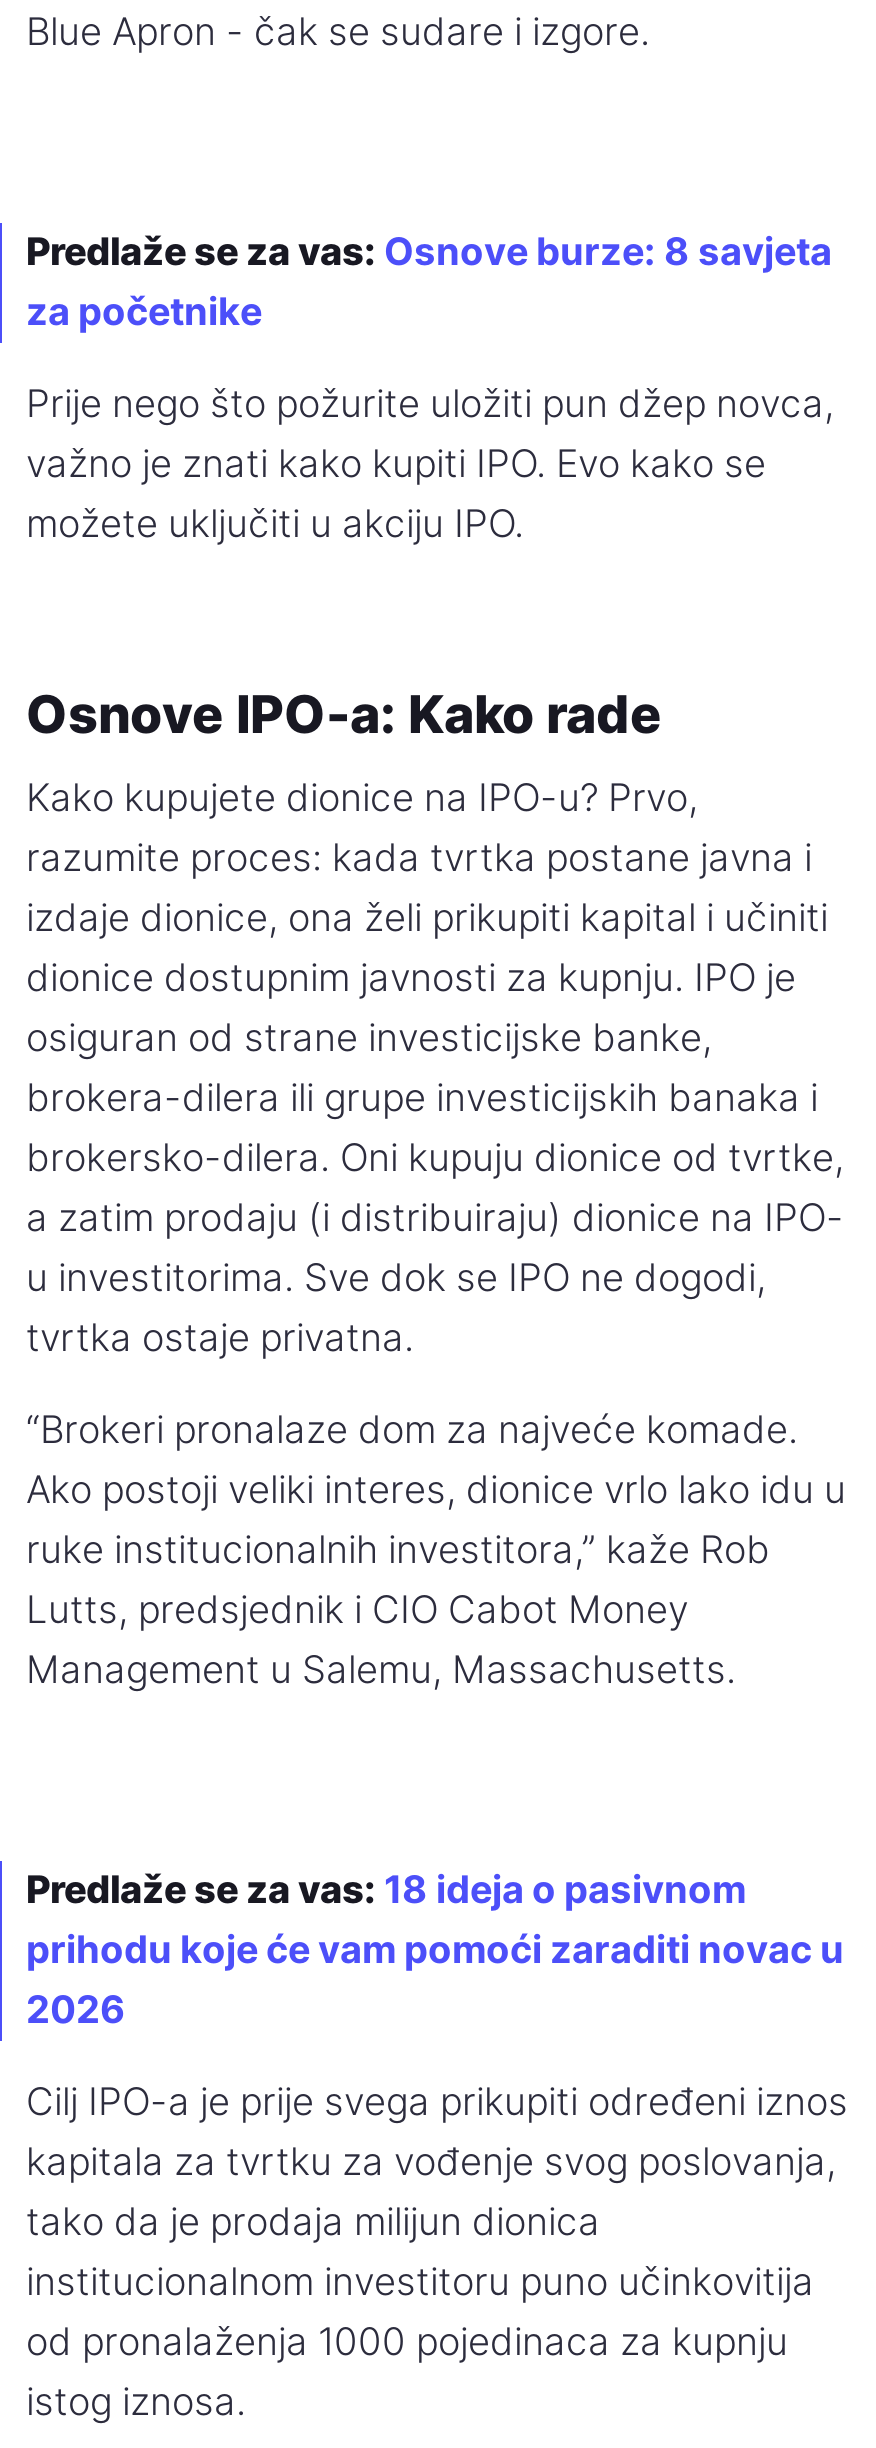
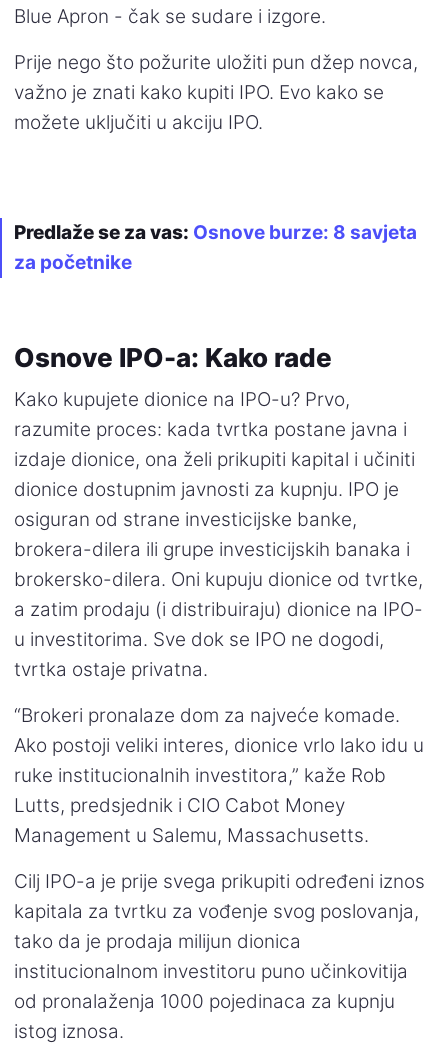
moved down: Predlaže se za vas: Osnove burze: 8 savjeta | za početnike

- Predlaže se za vas: 18 ideja o pasivnom
- prihodu koje će vam pomoći zaraditi novac u
- 2026
